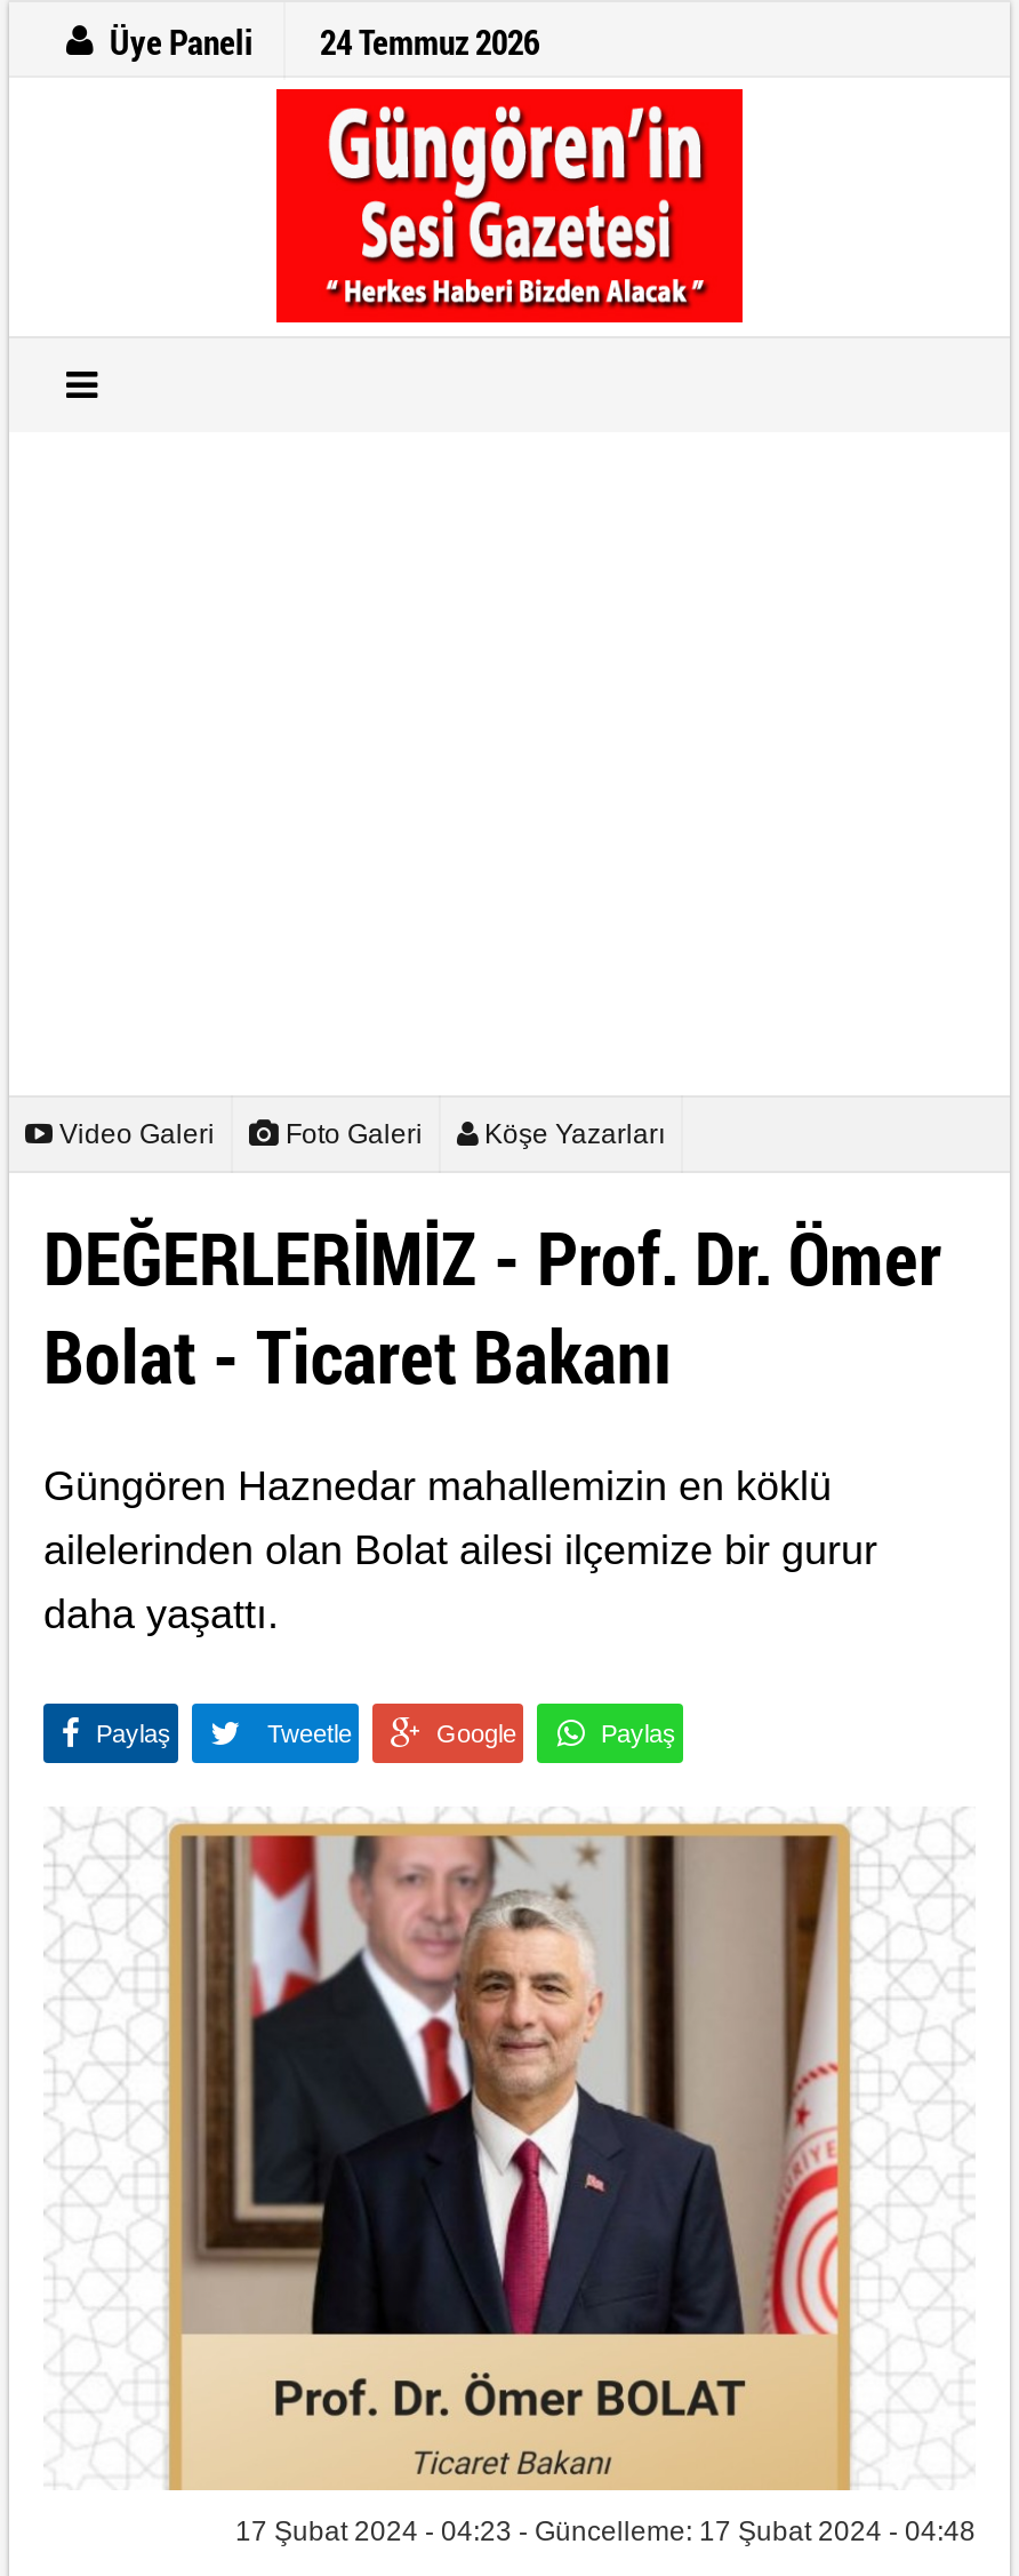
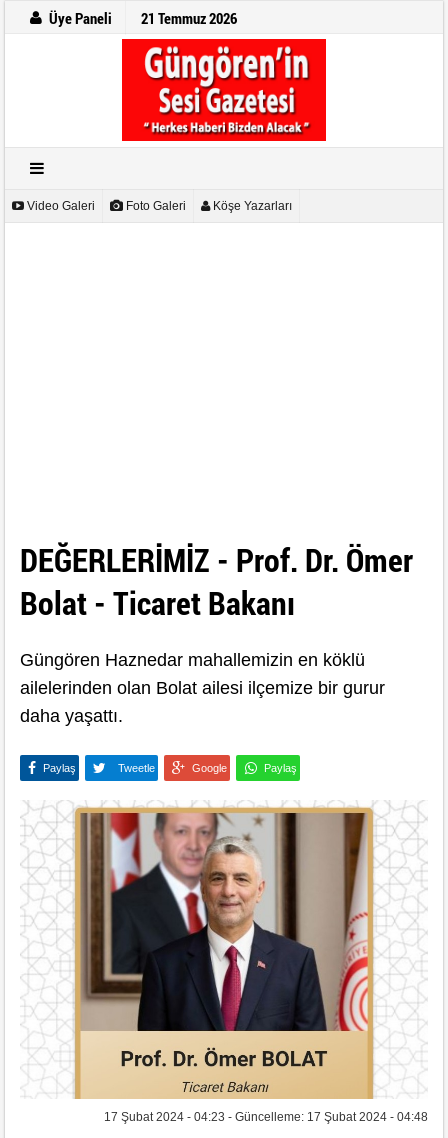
- Üye Paneli 24 Temmuz 2026
+ Üye Paneli 21 Temmuz 2026

moved up: Video Galeri | Foto Galeri | Köşe Yazarları
